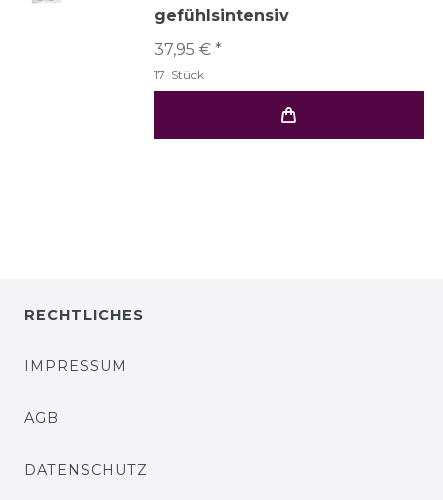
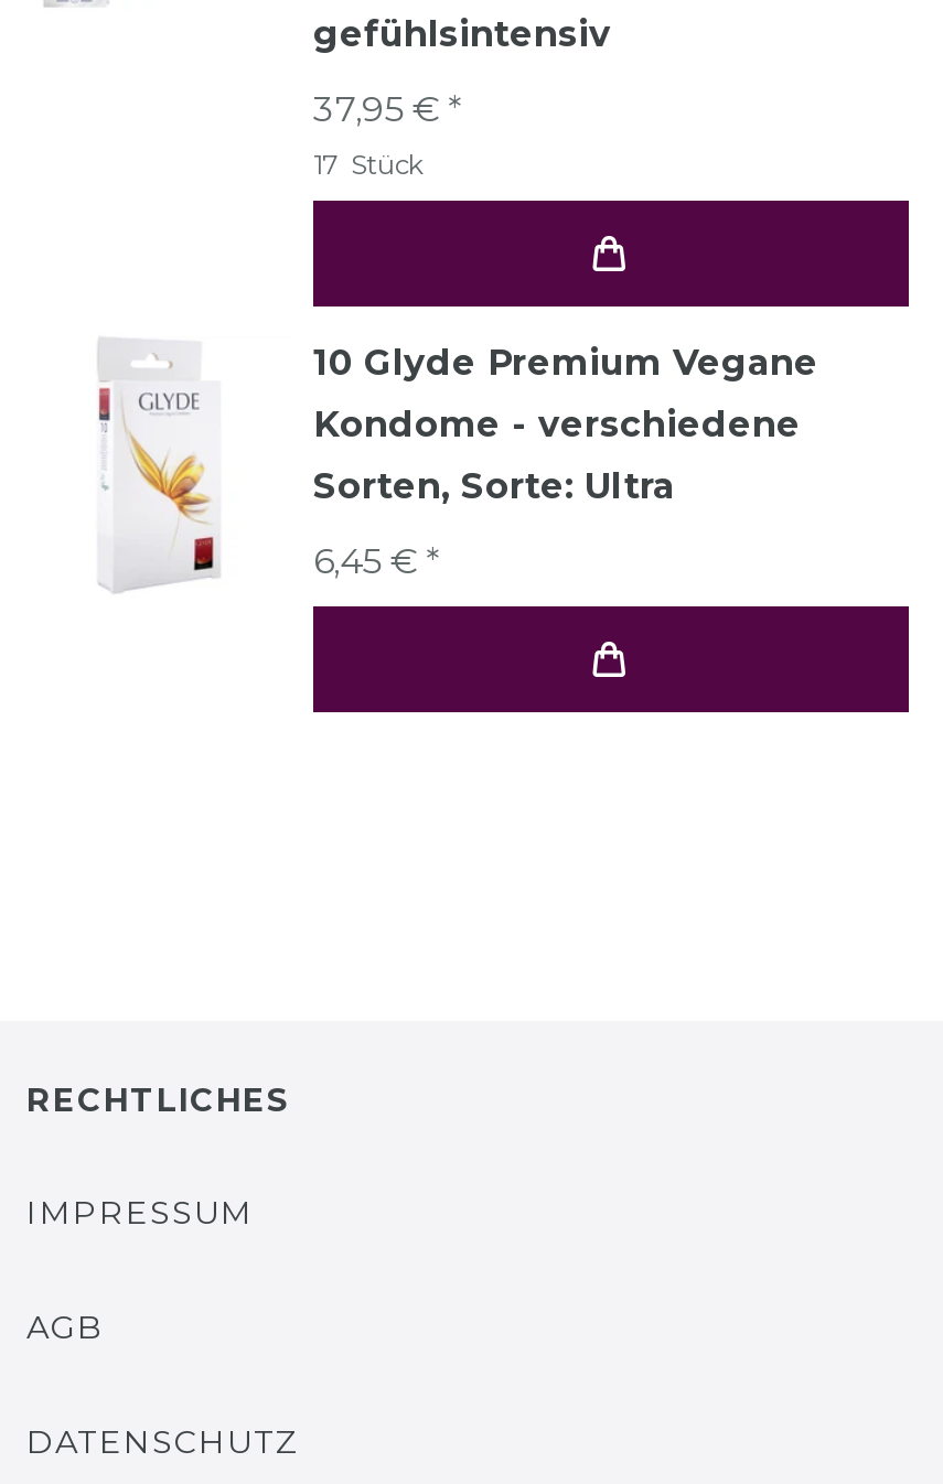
+ [image]

+ 10 Glyde Premium Vegane
+ Kondome - verschiedene
+ Sorten, Sorte: Ultra
+ 6,45 € *
